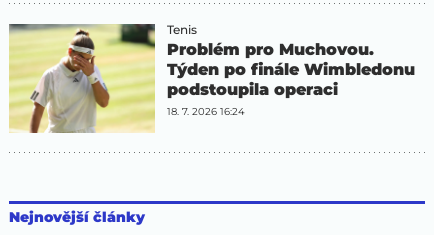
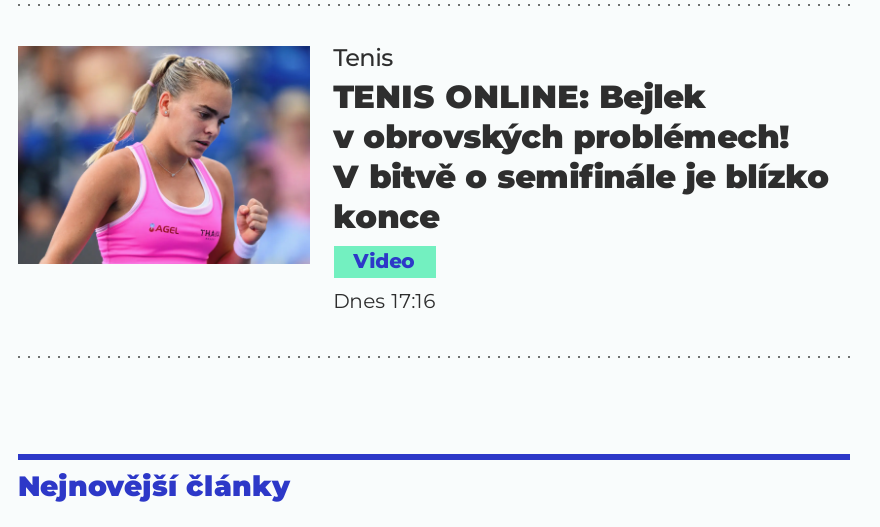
- [image]
- Problém pro Muchovou.
- Týden po finále Wimbledonu
- podstoupila operaci
- 18. 7. 2026 16:24
+ [image]
+ TENIS ONLINE: Bejlek
+ v obrovských problémech!
+ V bitvě o semifinále je blízko
+ konce
+ Video
+ Dnes 17:16
